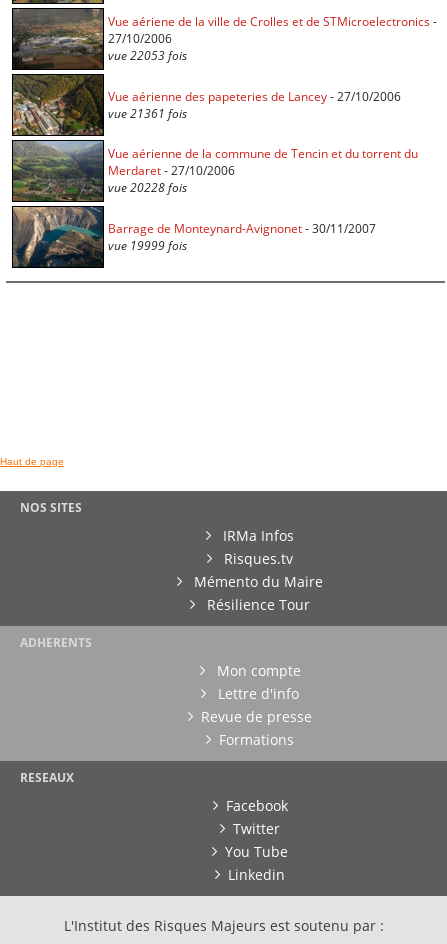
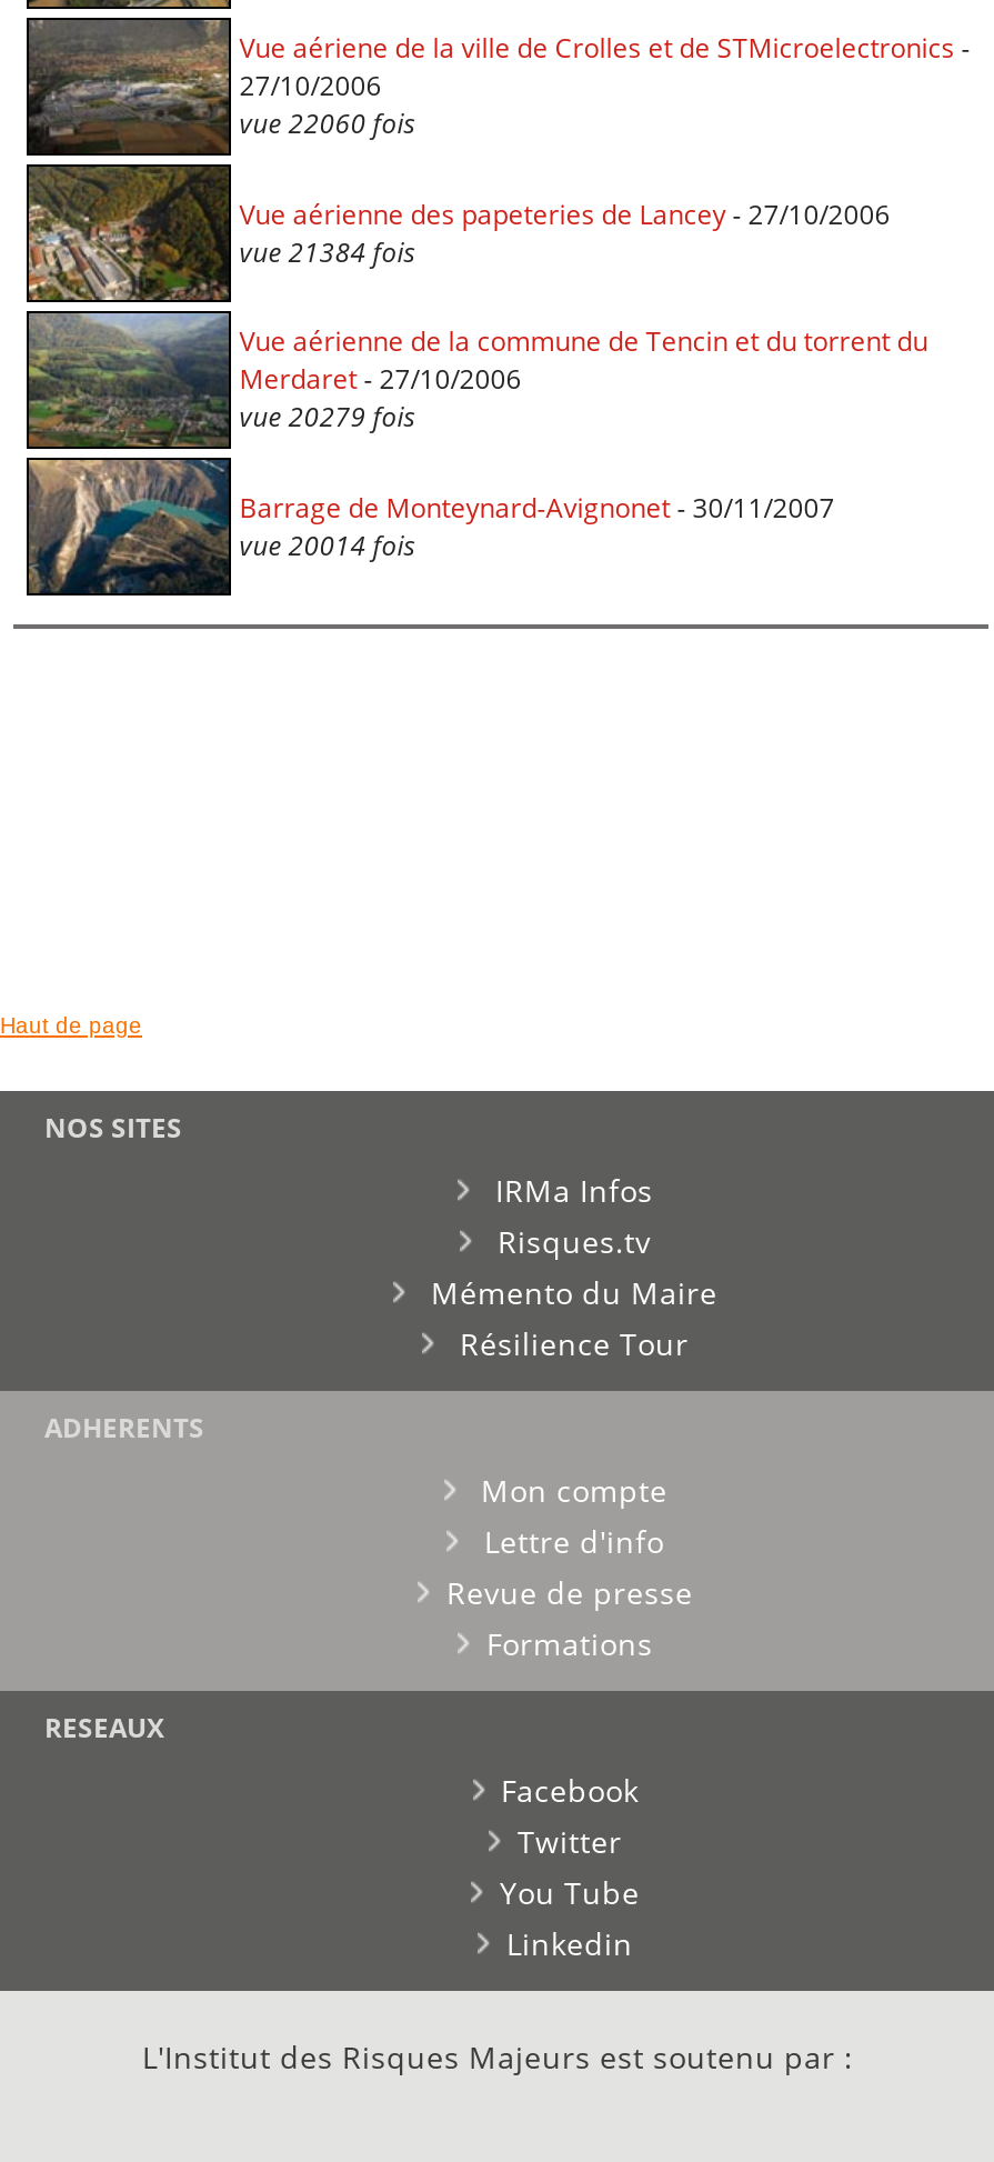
- vue 22053 fois
+ vue 22060 fois

- vue 21361 fois
+ vue 21384 fois

- vue 20228 fois
+ vue 20279 fois

- vue 19999 fois
+ vue 20014 fois
